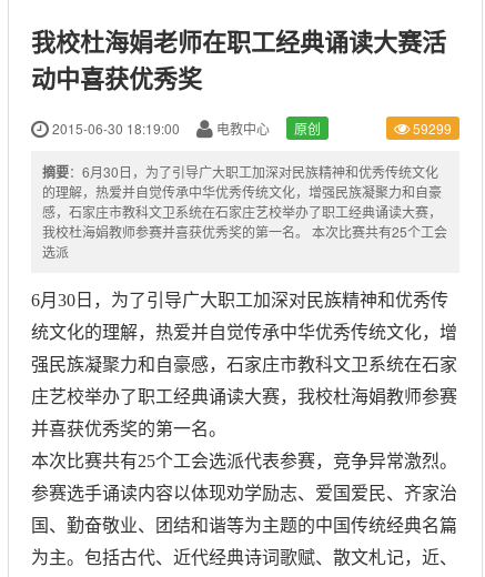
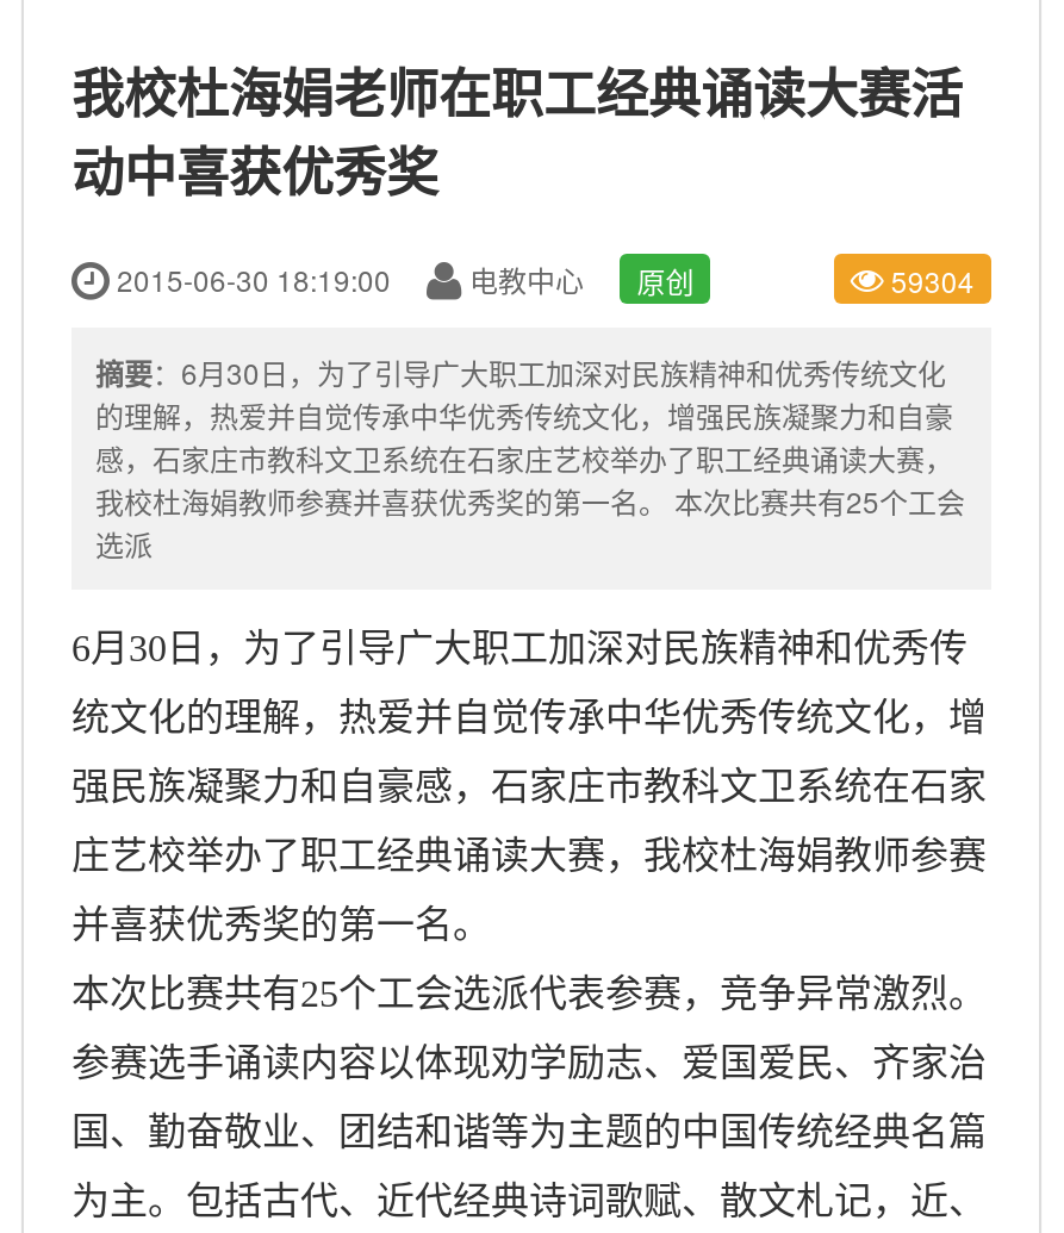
- 59299
+ 59304
